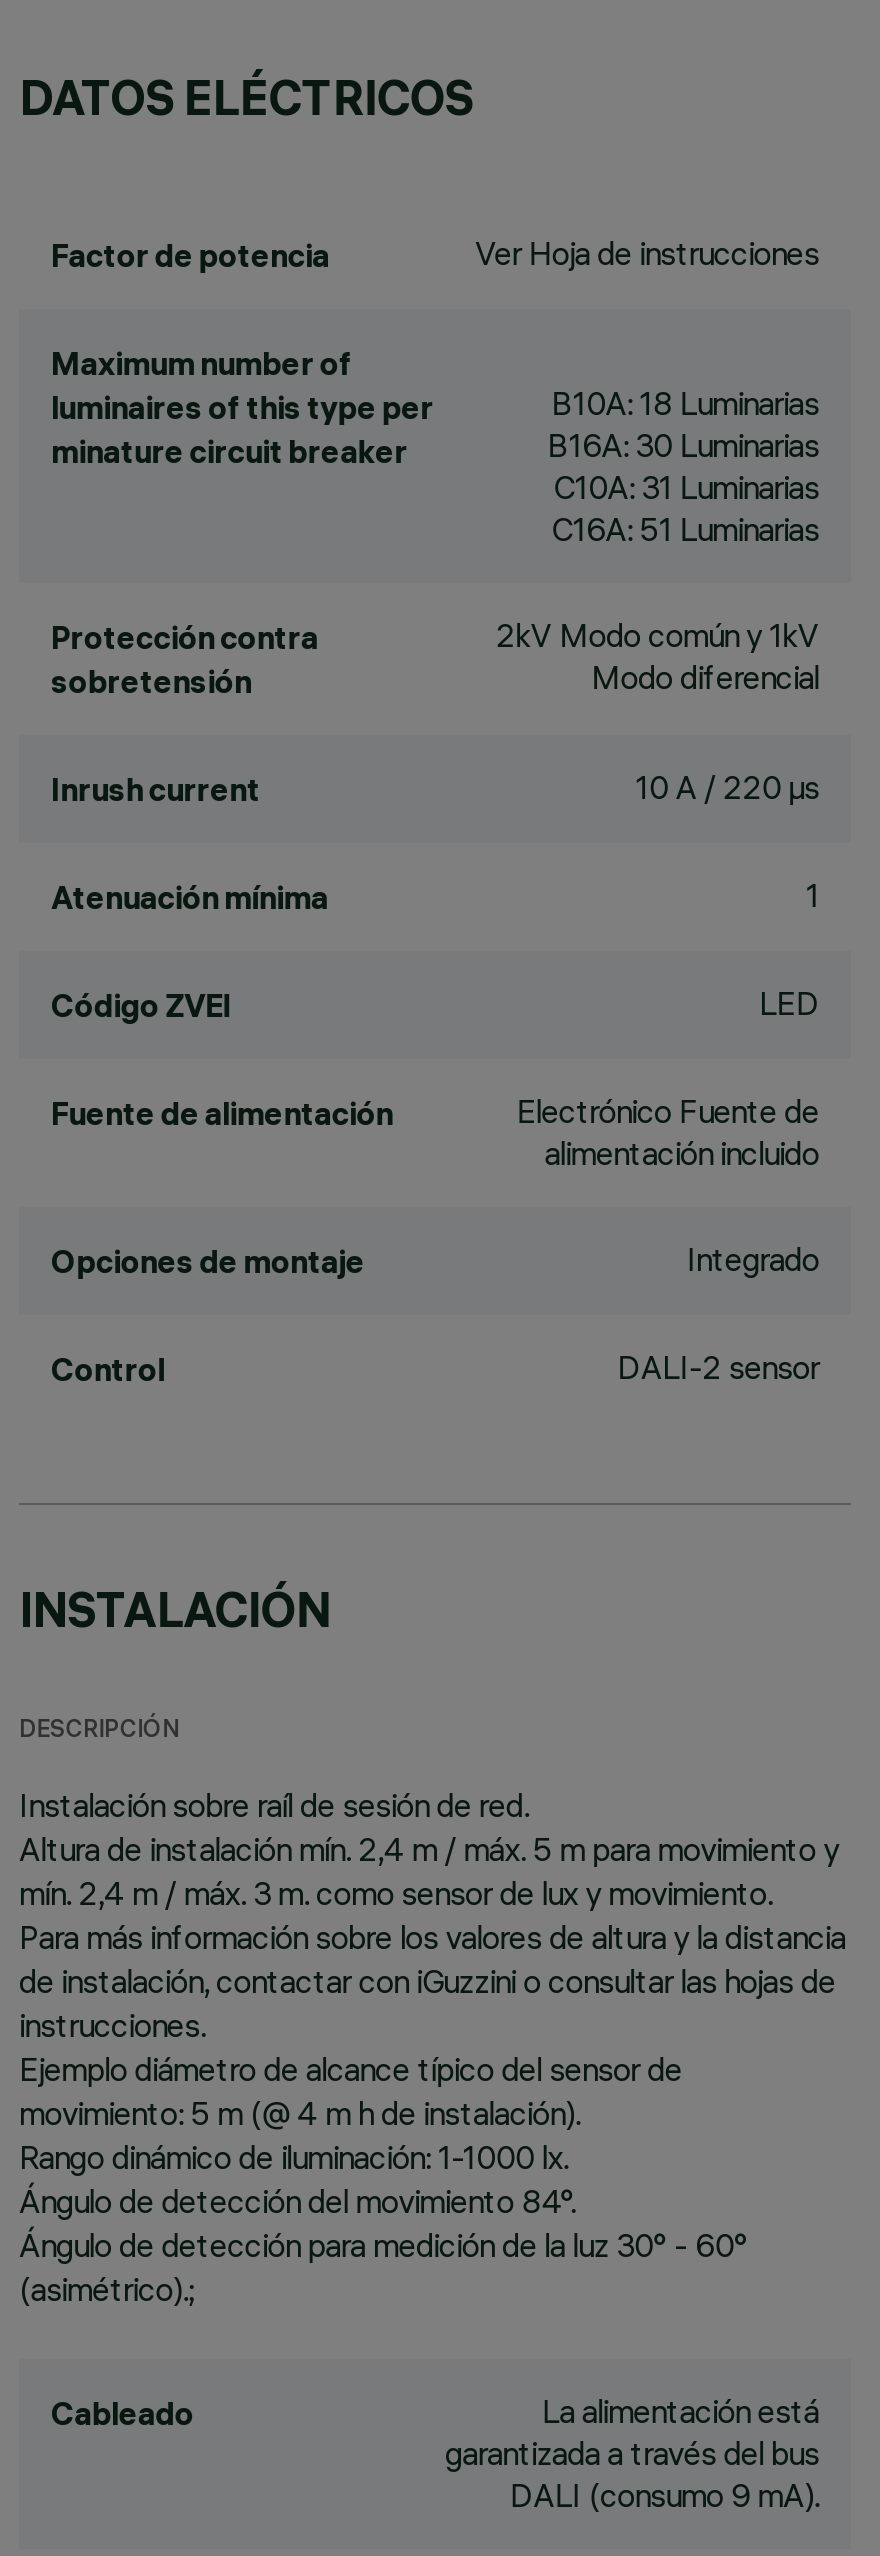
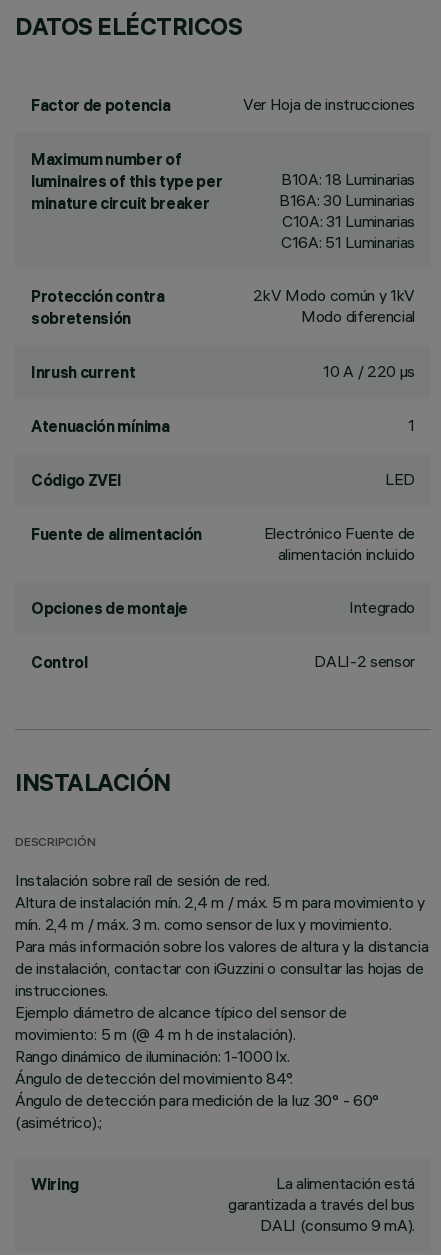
- Cableado
+ Wiring
